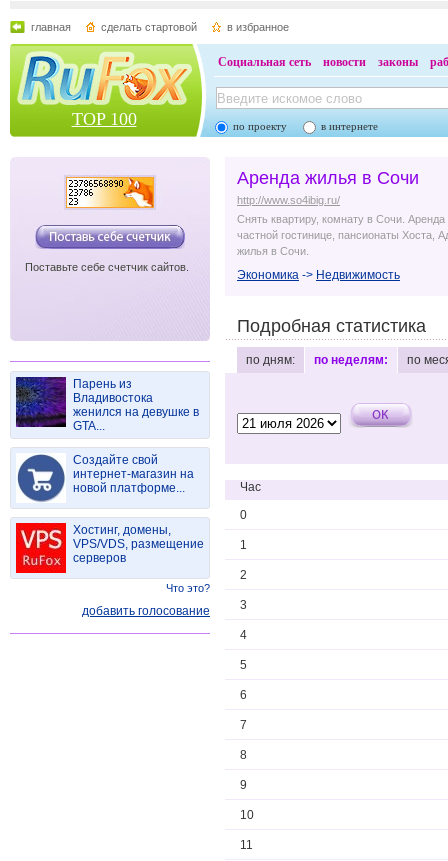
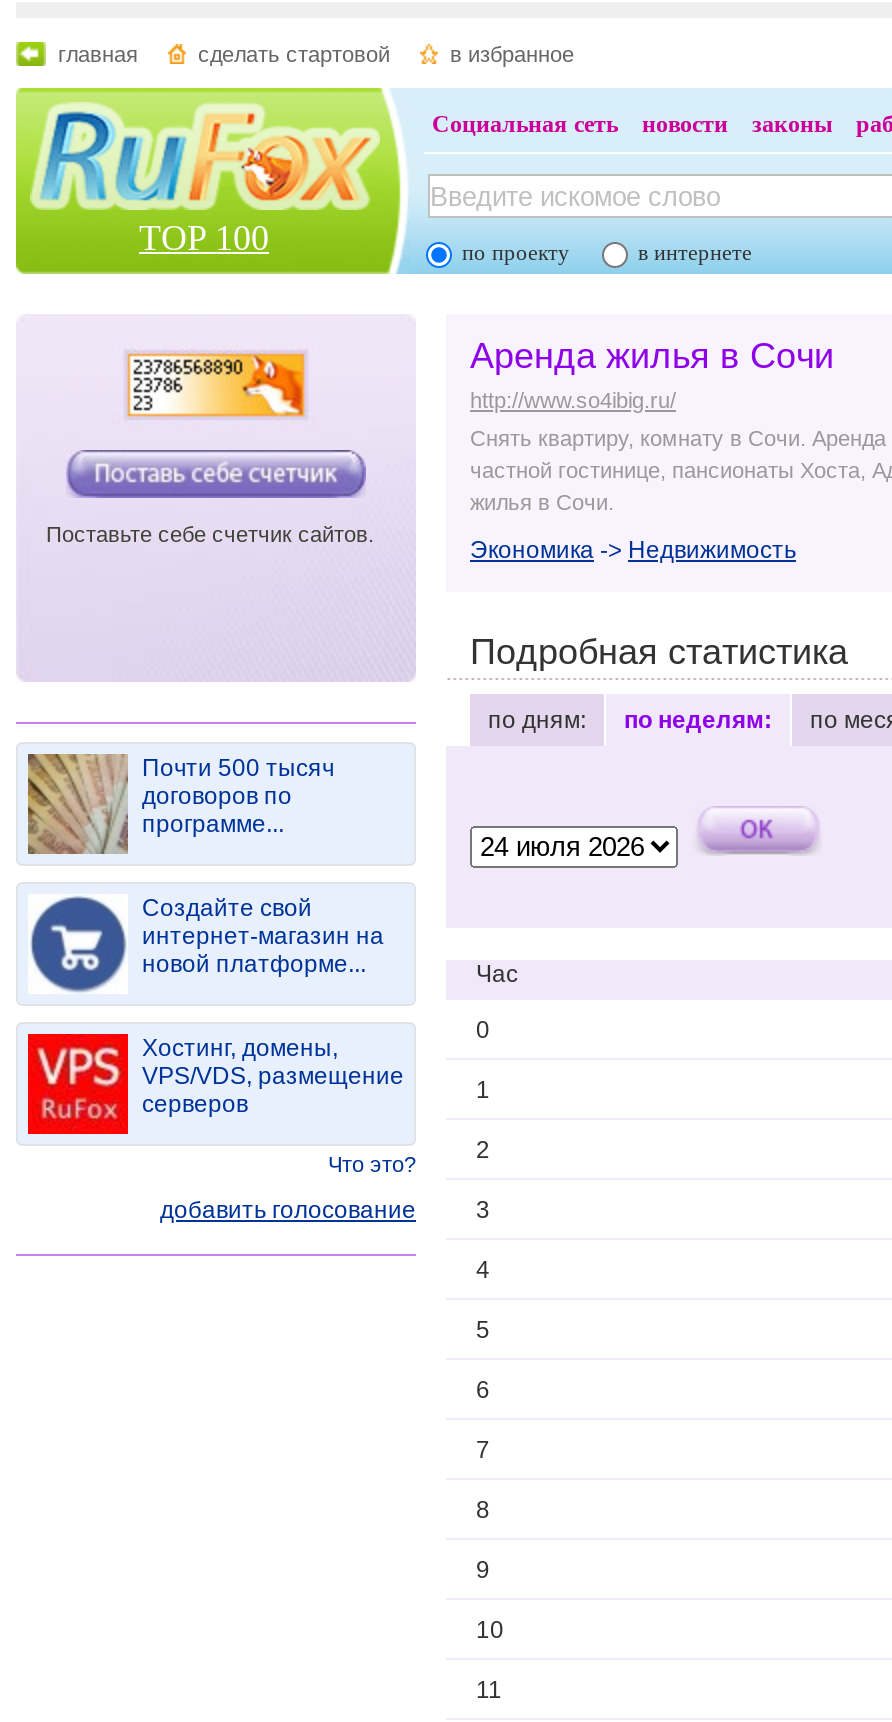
- [image]
- Парень из
- Владивостока
- женился на девушке в
- GTA...
+ [image]
+ Почти 500 тысяч
+ договоров по
+ программе...
